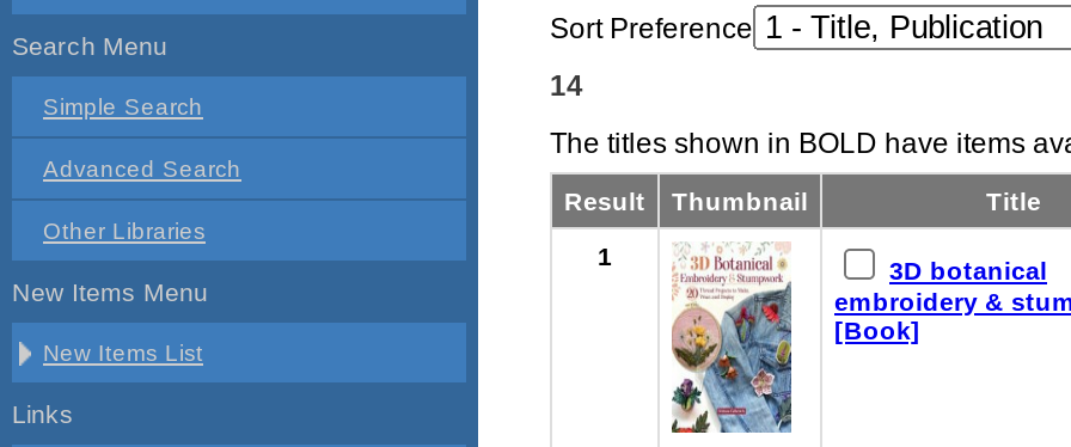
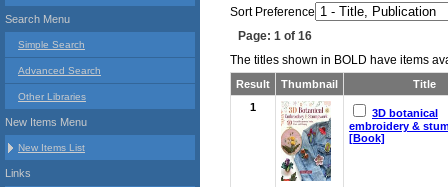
- 14
+ Page: 1 of 16
